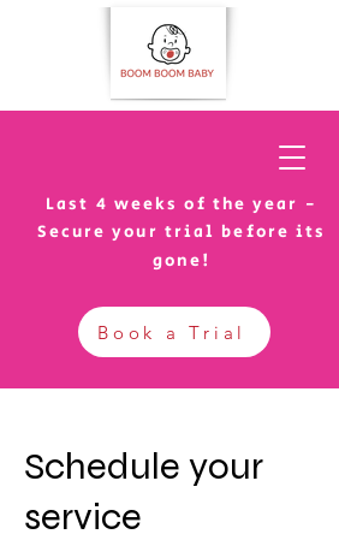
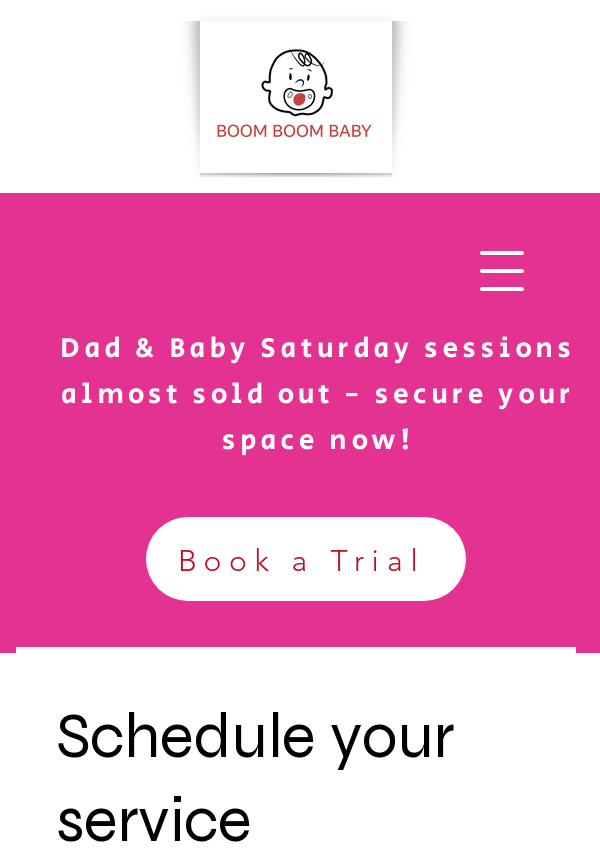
- Last 4 weeks of the year -
- Secure your trial before its
- gone!
+ Dad & Baby Saturday sessions
+ almost sold out - secure your
+ space now!
